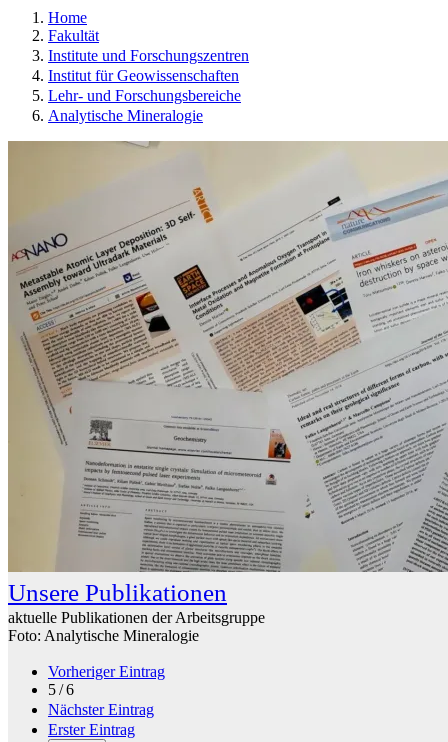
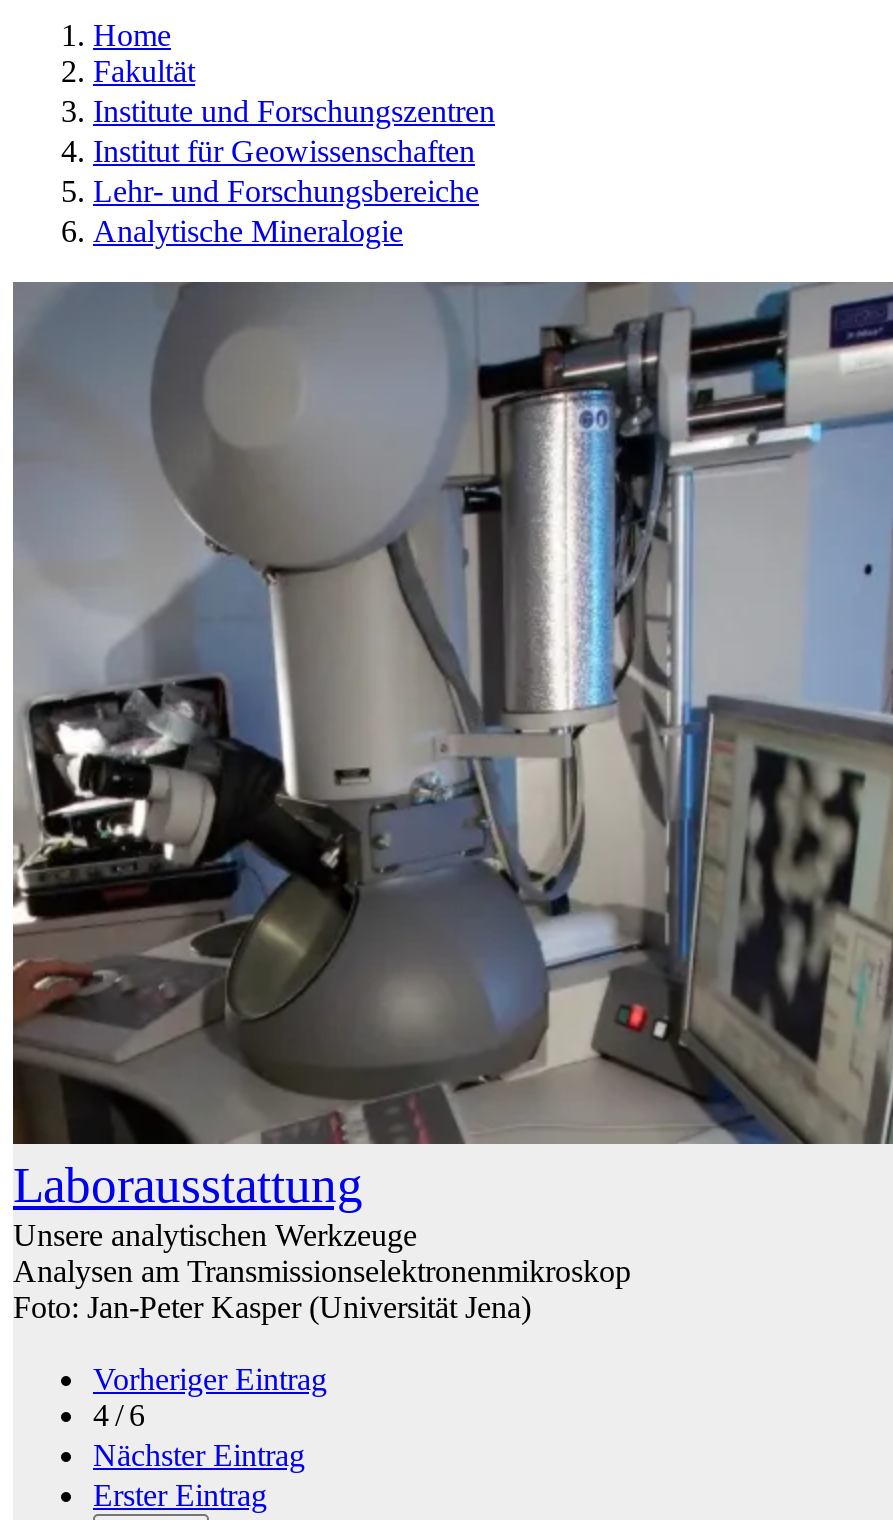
- [image]
- Unsere Publikationen
- aktuelle Publikationen der Arbeitsgruppe
- Foto: Analytische Mineralogie
+ [image]
+ Laborausstattung
+ Unsere analytischen Werkzeuge
+ Analysen am Transmissionselektronenmikroskop
+ Foto: Jan-Peter Kasper (Universität Jena)

- 5 / 6
+ 4 / 6
